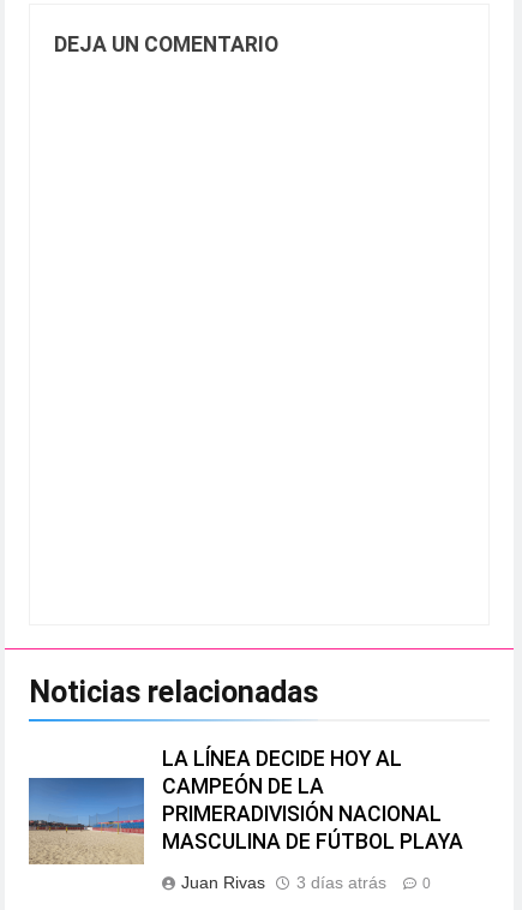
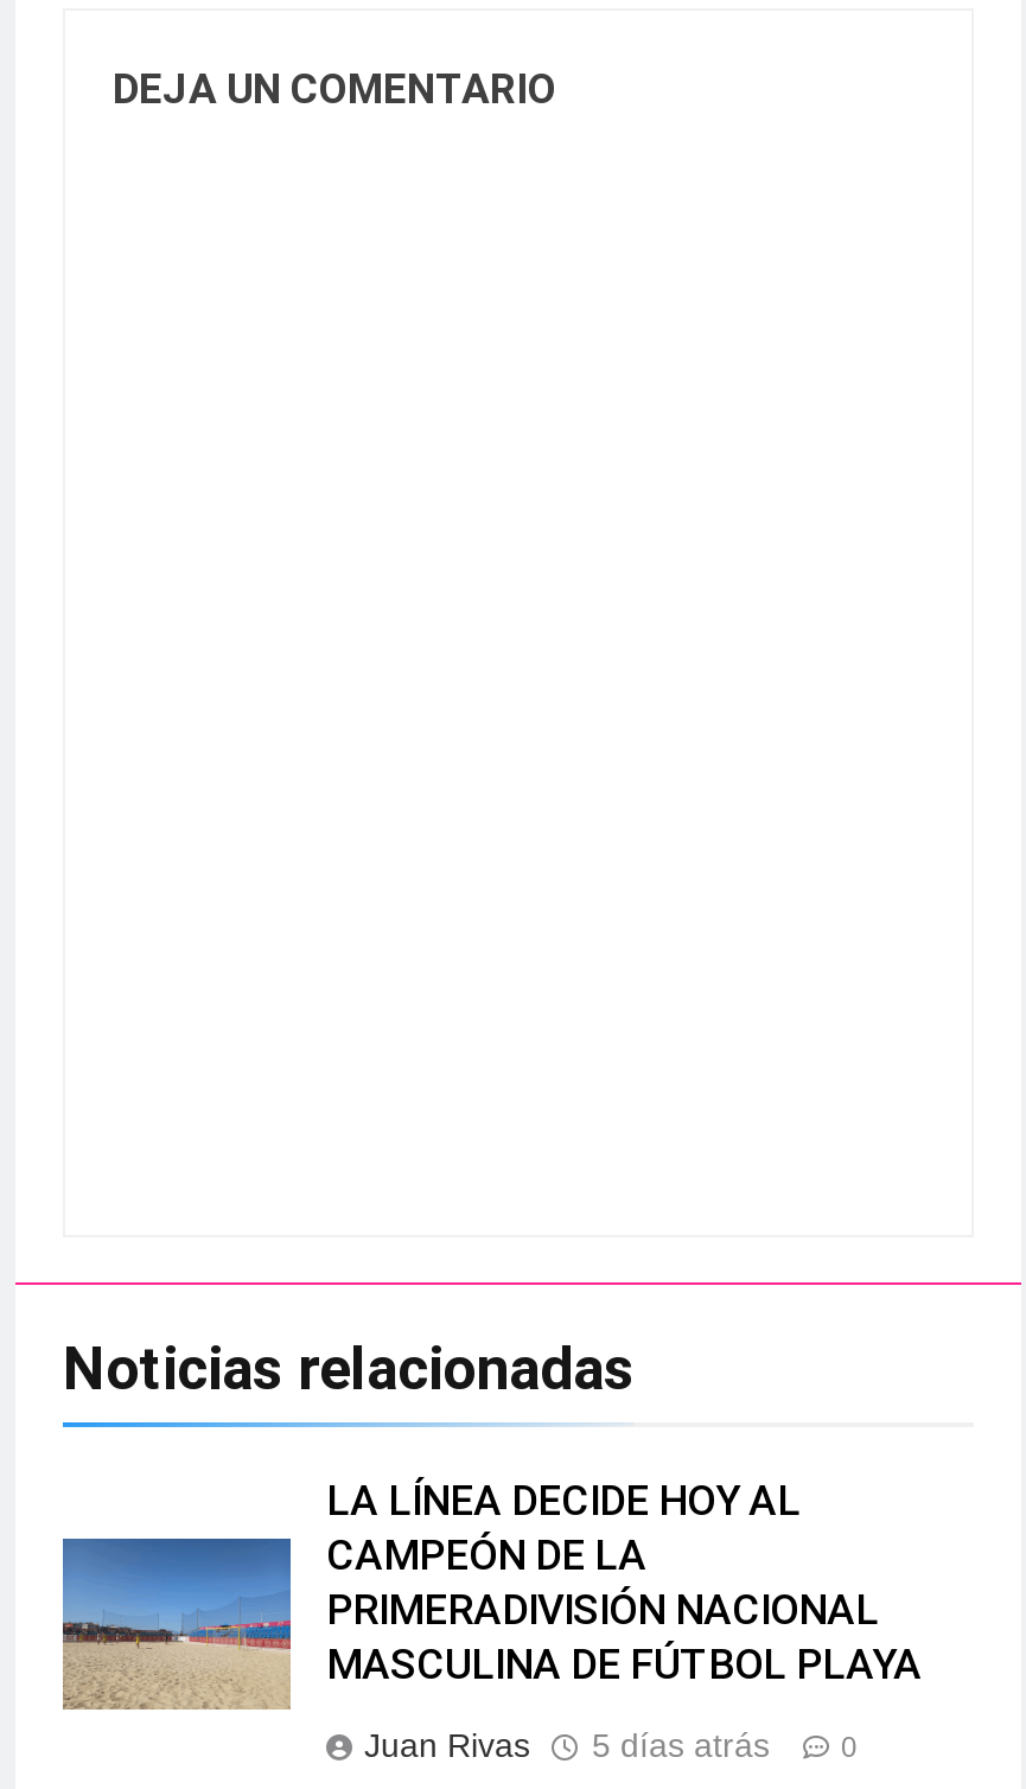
- Juan Rivas 3 días atrás
+ Juan Rivas 5 días atrás
